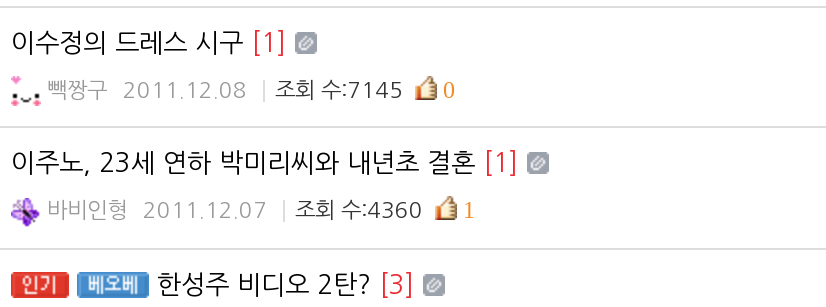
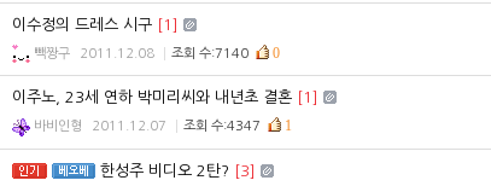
- 빽짱구 2011.12.08 조회 수:7145 0
+ 빽짱구 2011.12.08 조회 수:7140 0

- 바비인형 2011.12.07 조회 수:4360 1
+ 바비인형 2011.12.07 조회 수:4347 1
